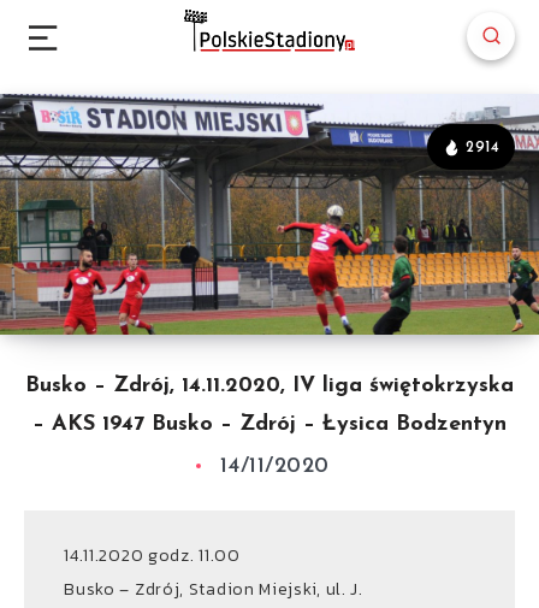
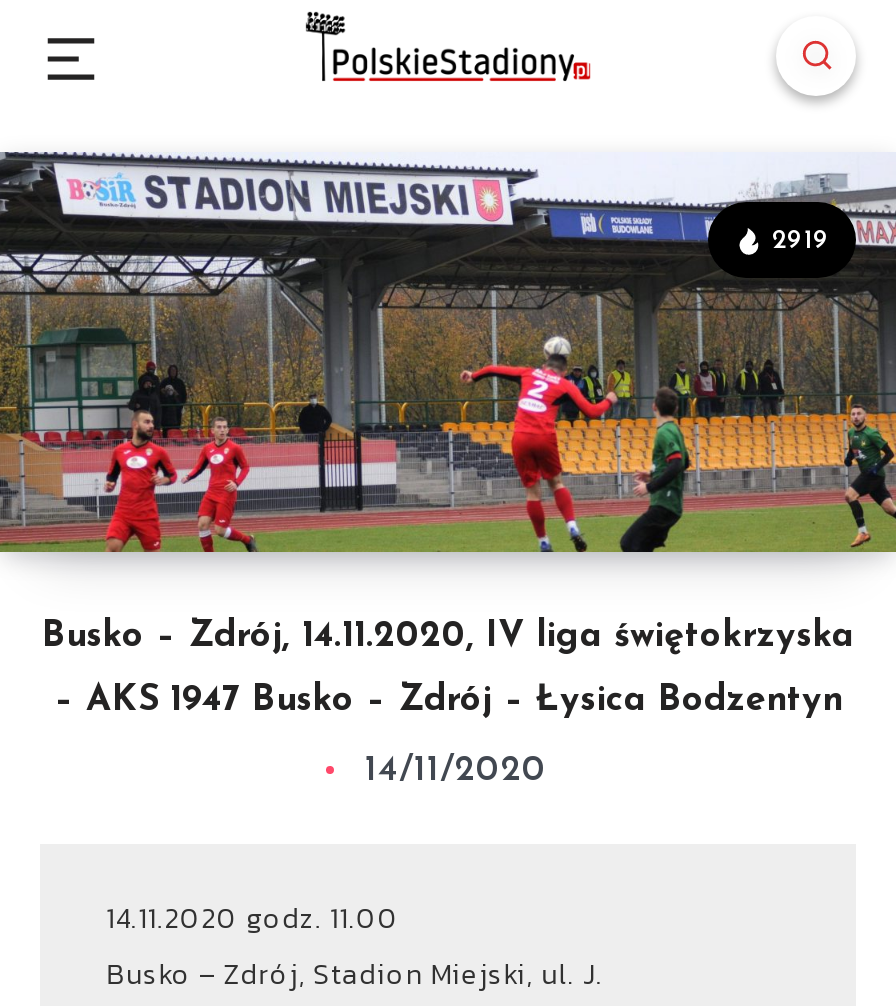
- 2914
+ 2919
